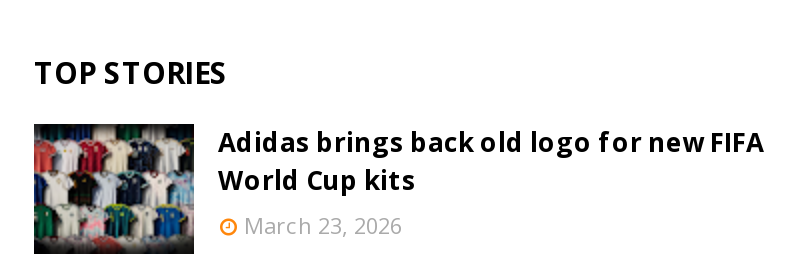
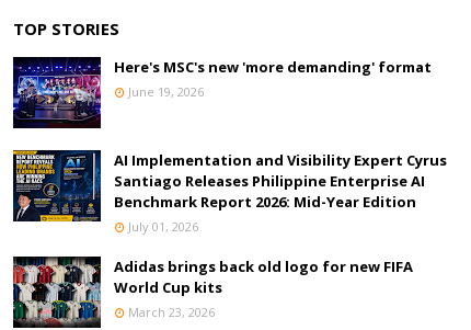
+ [image]
+ Here's MSC's new 'more demanding' format
+ June 19, 2026

+ [image]
+ AI Implementation and Visibility Expert Cyrus
+ Santiago Releases Philippine Enterprise AI
+ Benchmark Report 2026: Mid-Year Edition
+ July 01, 2026
